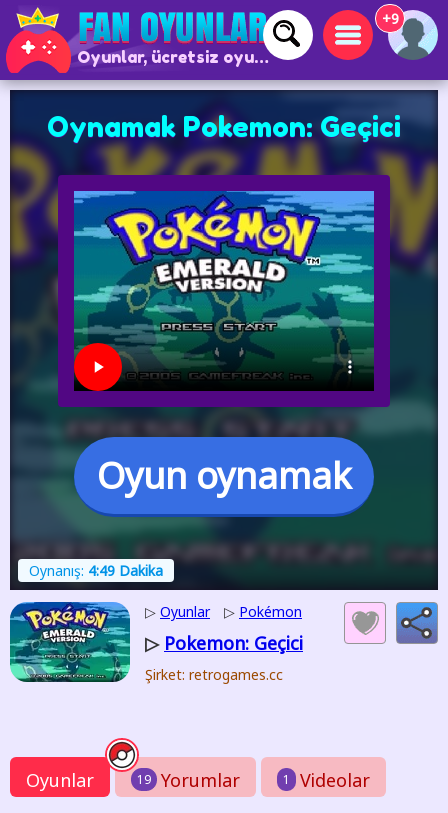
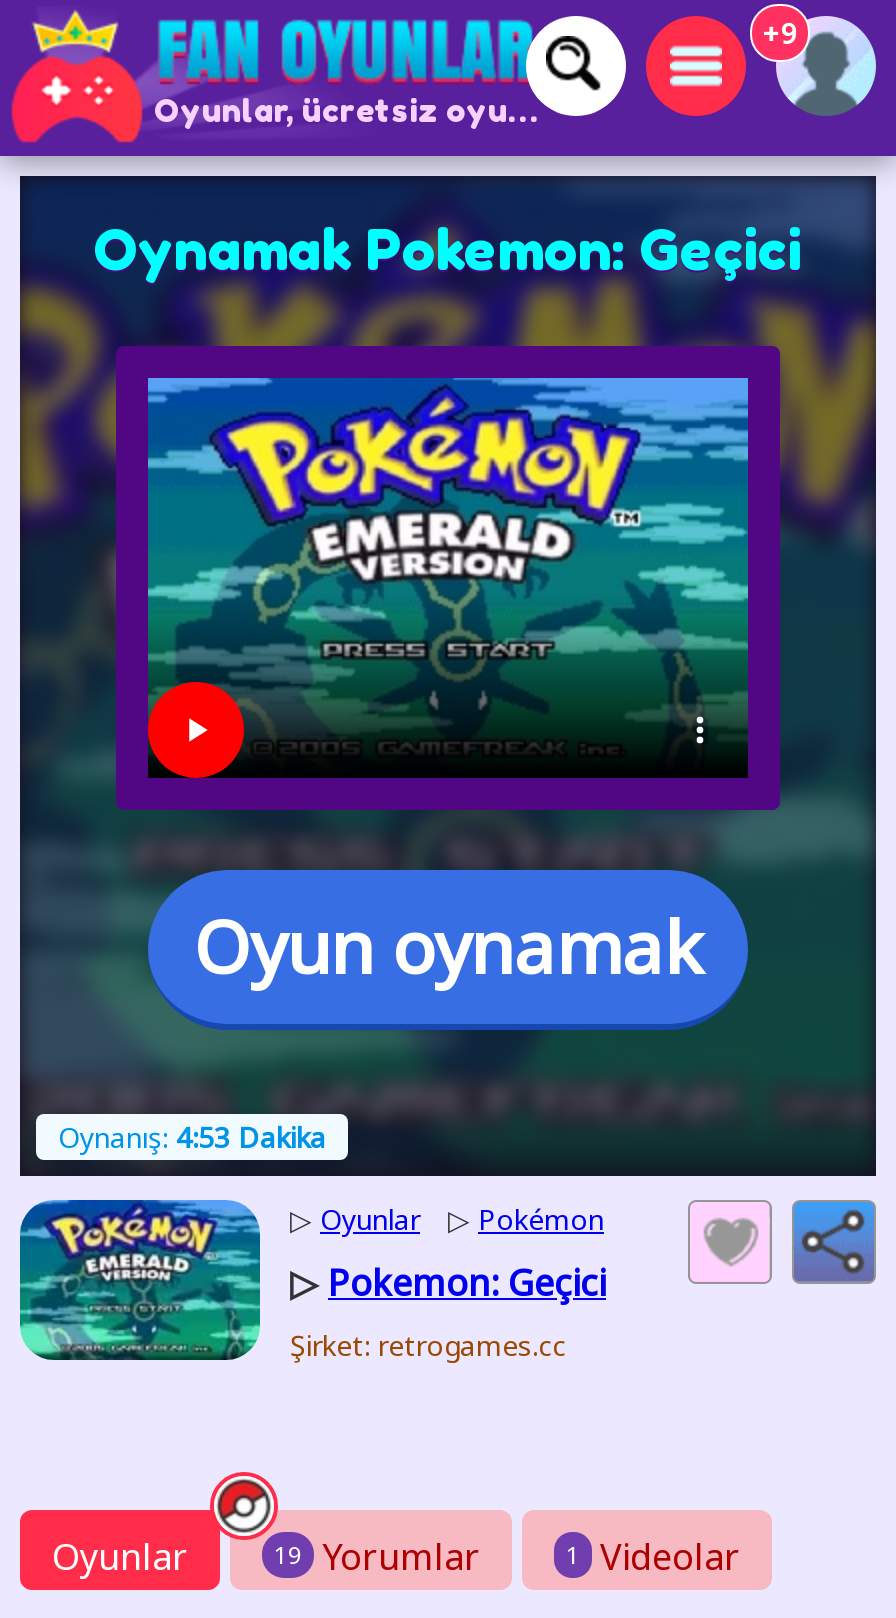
- Oynanış: 4:49 Dakika
+ Oynanış: 4:53 Dakika
